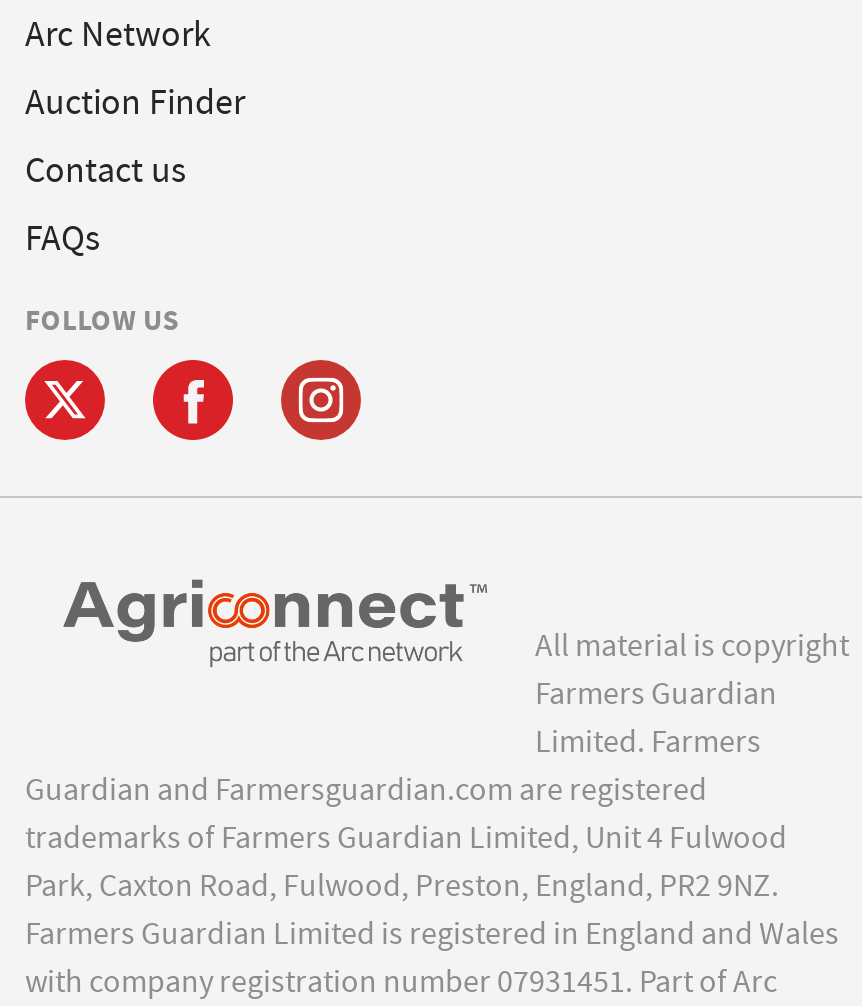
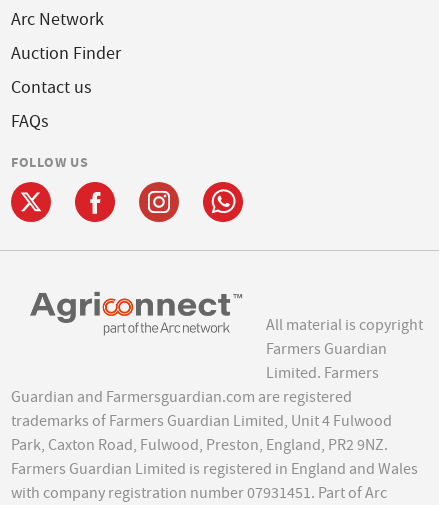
+ [image]
